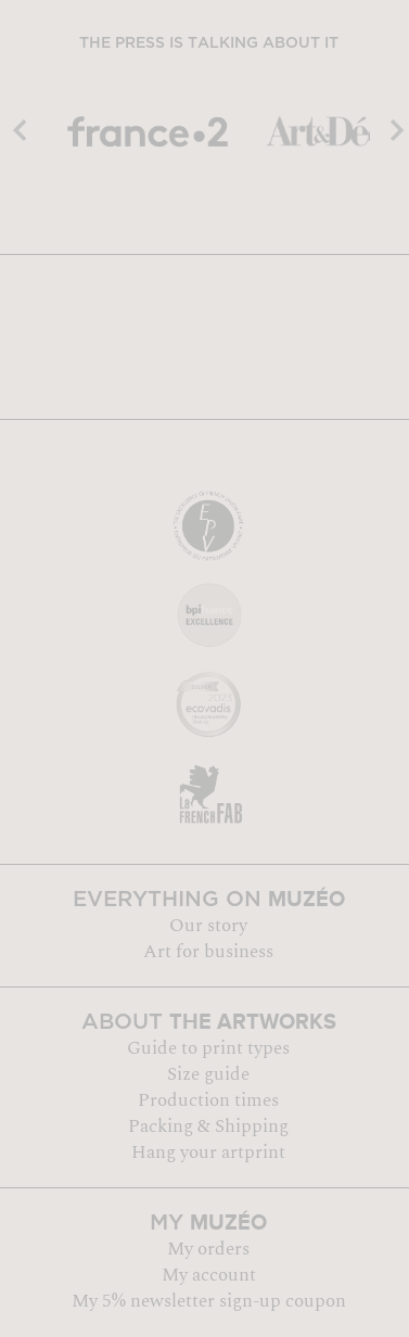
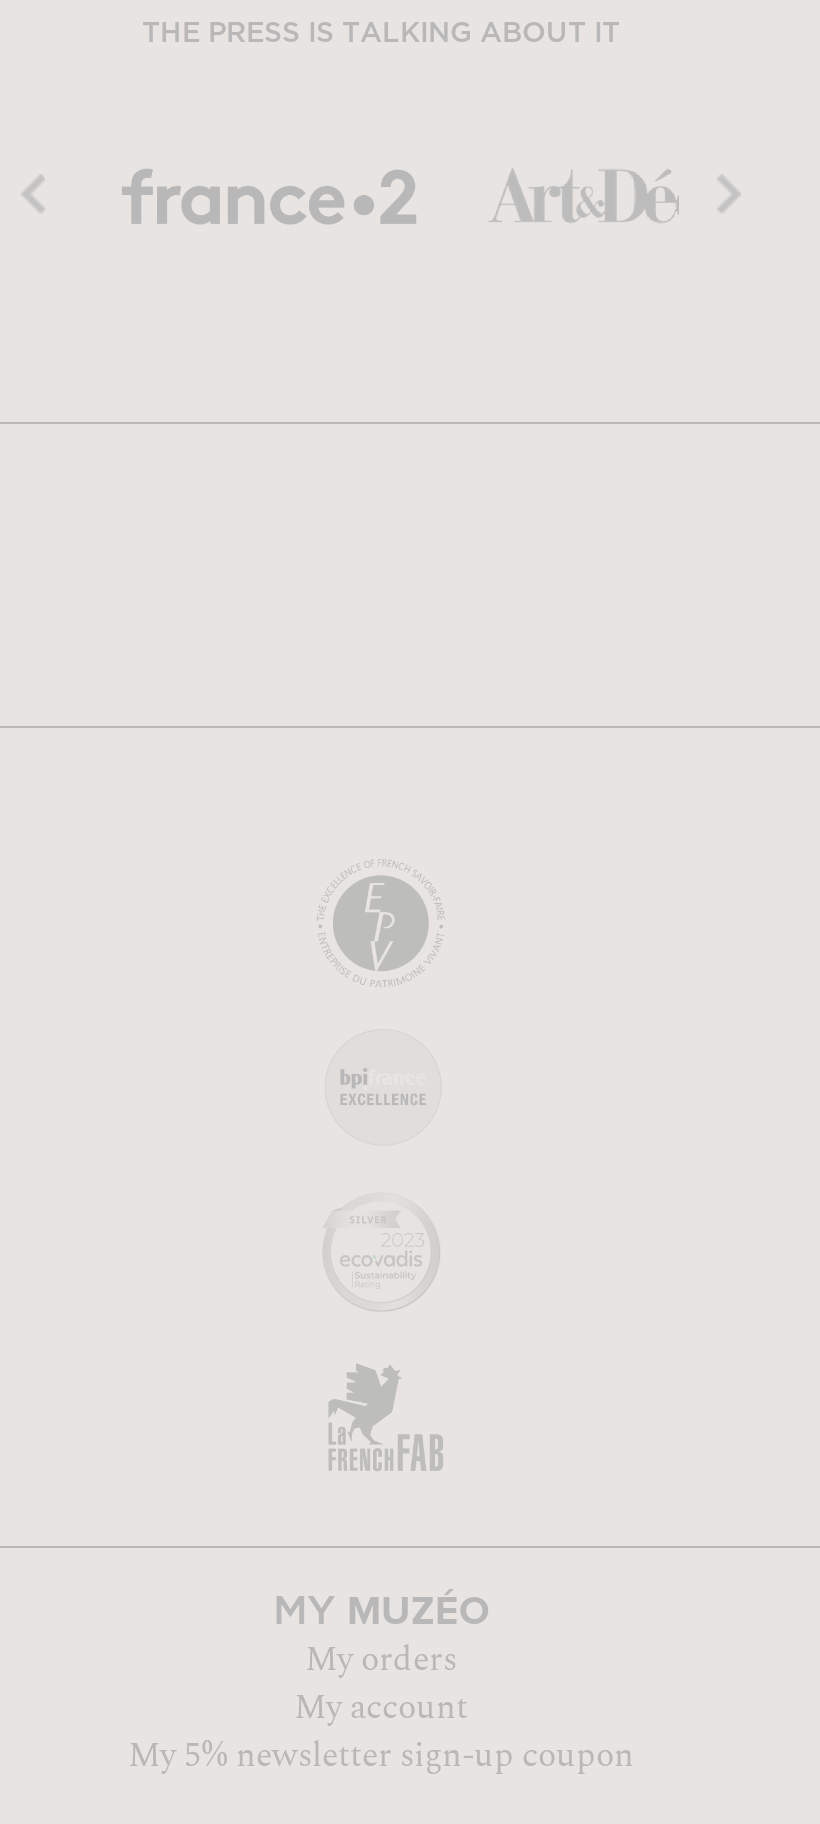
- EVERYTHING ON MUZÉO
- Our story
- Art for business
- ABOUT THE ARTWORKS
- Guide to print types
- Size guide
- Production times
- Packing & Shipping
- Hang your artprint
